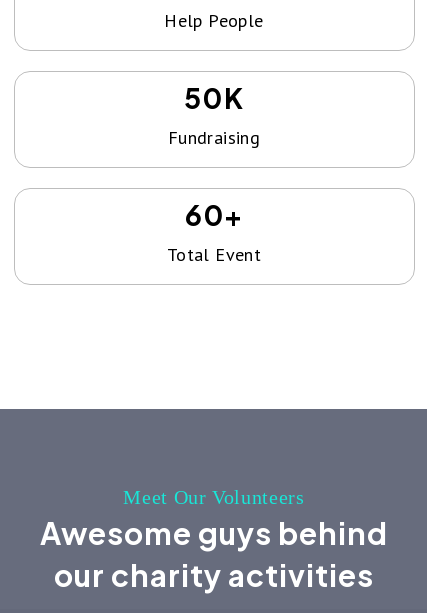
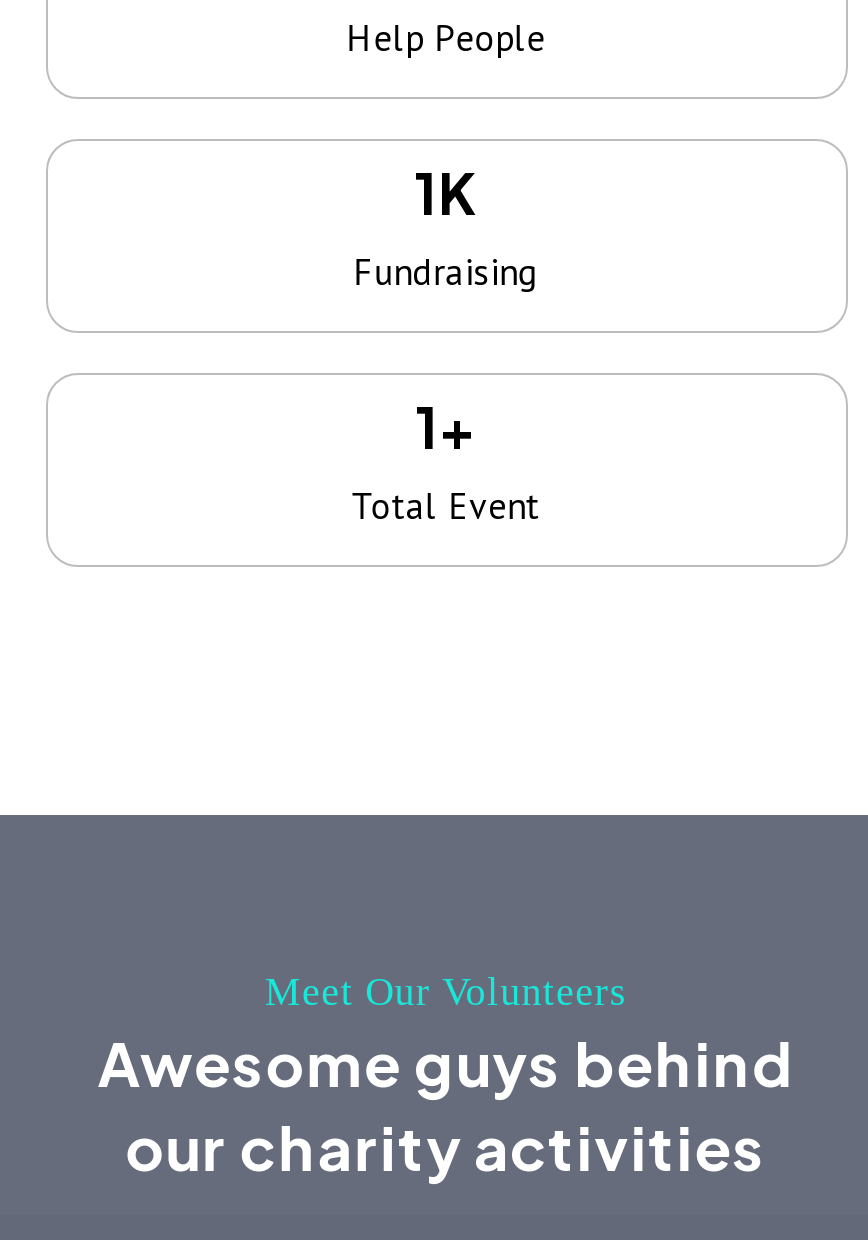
- 50K
+ 1K

- 60+
+ 1+
